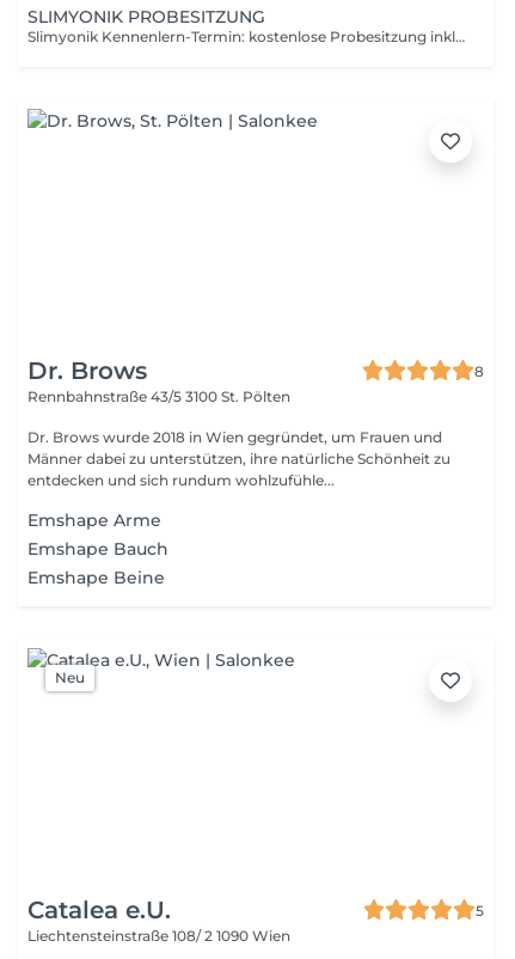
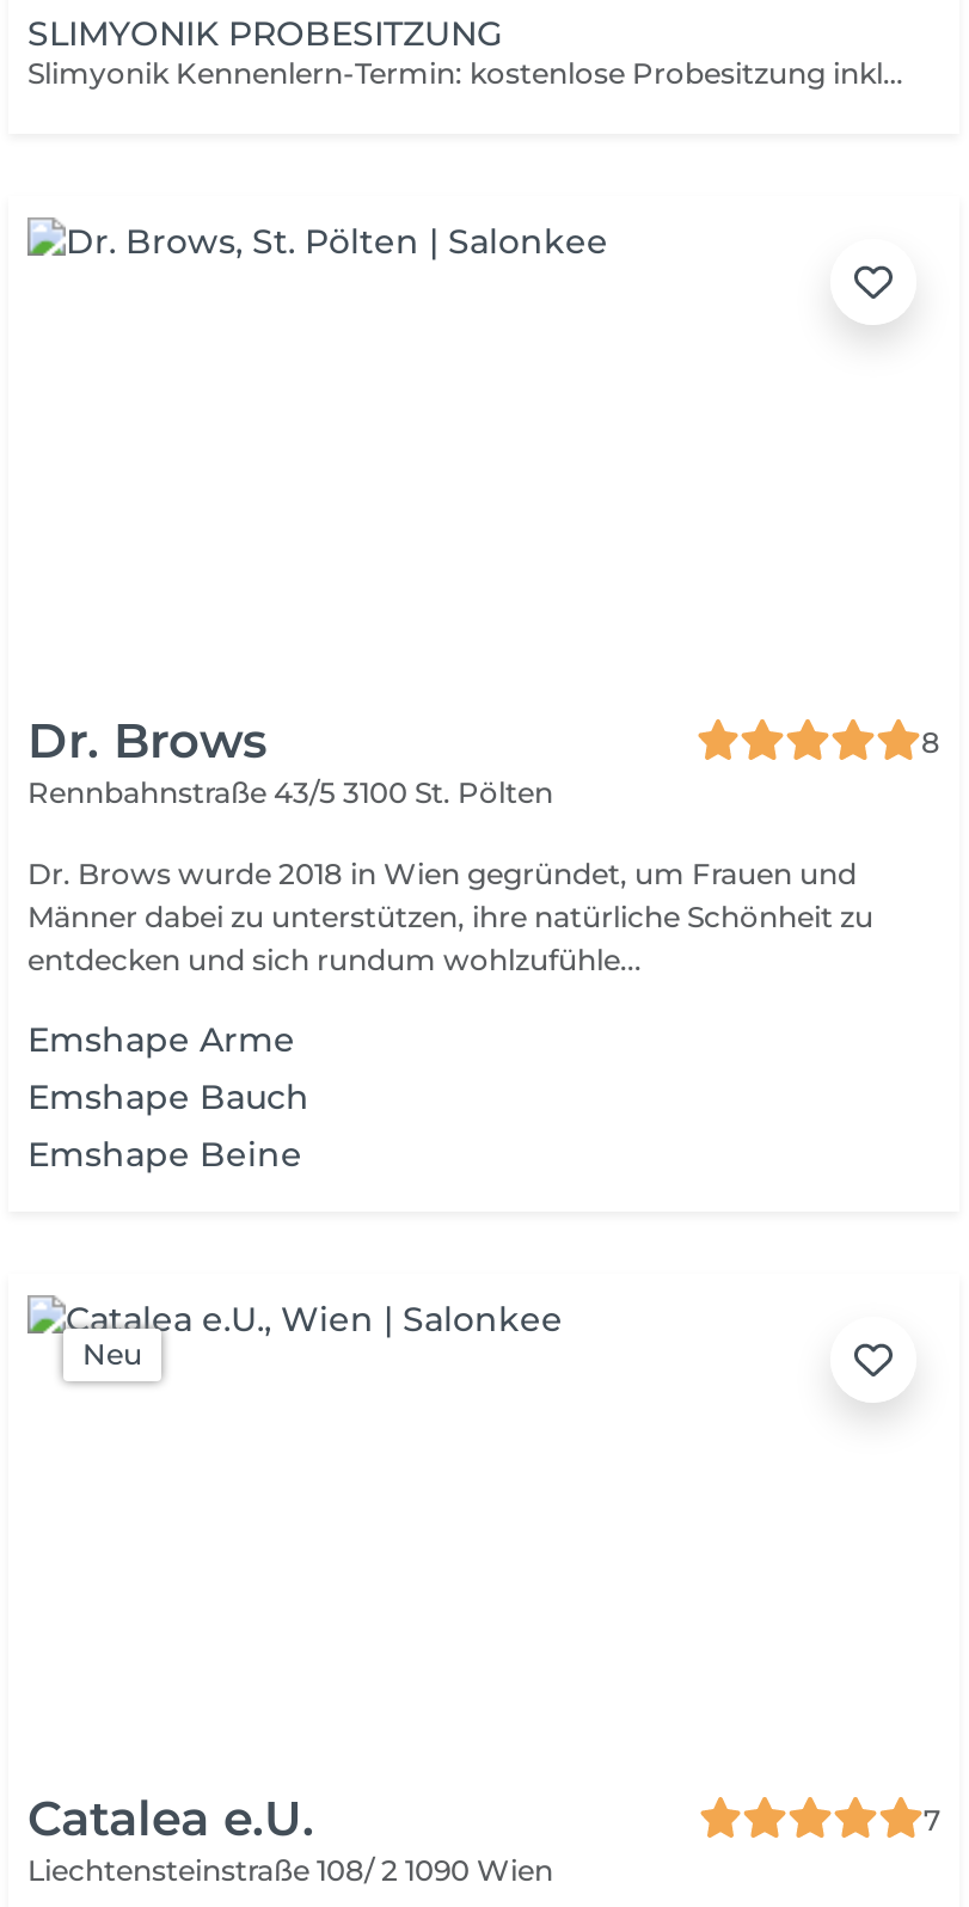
- 5
+ 7
